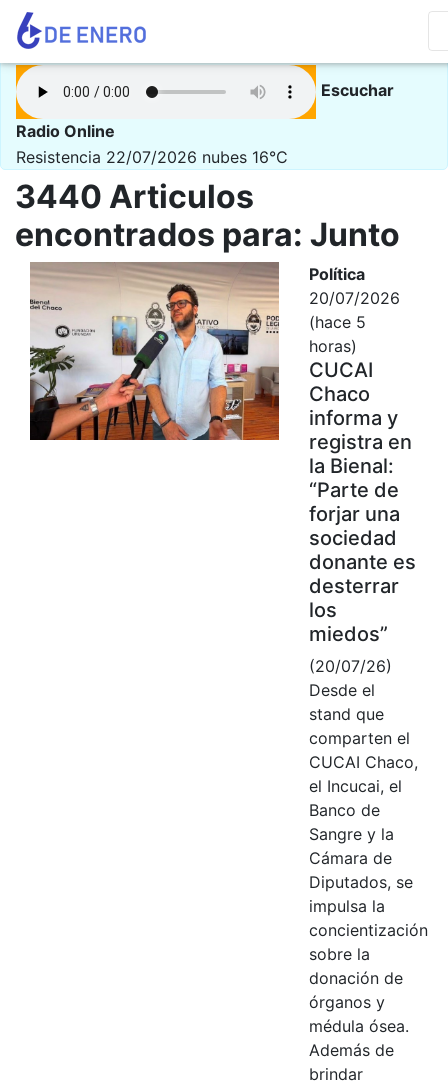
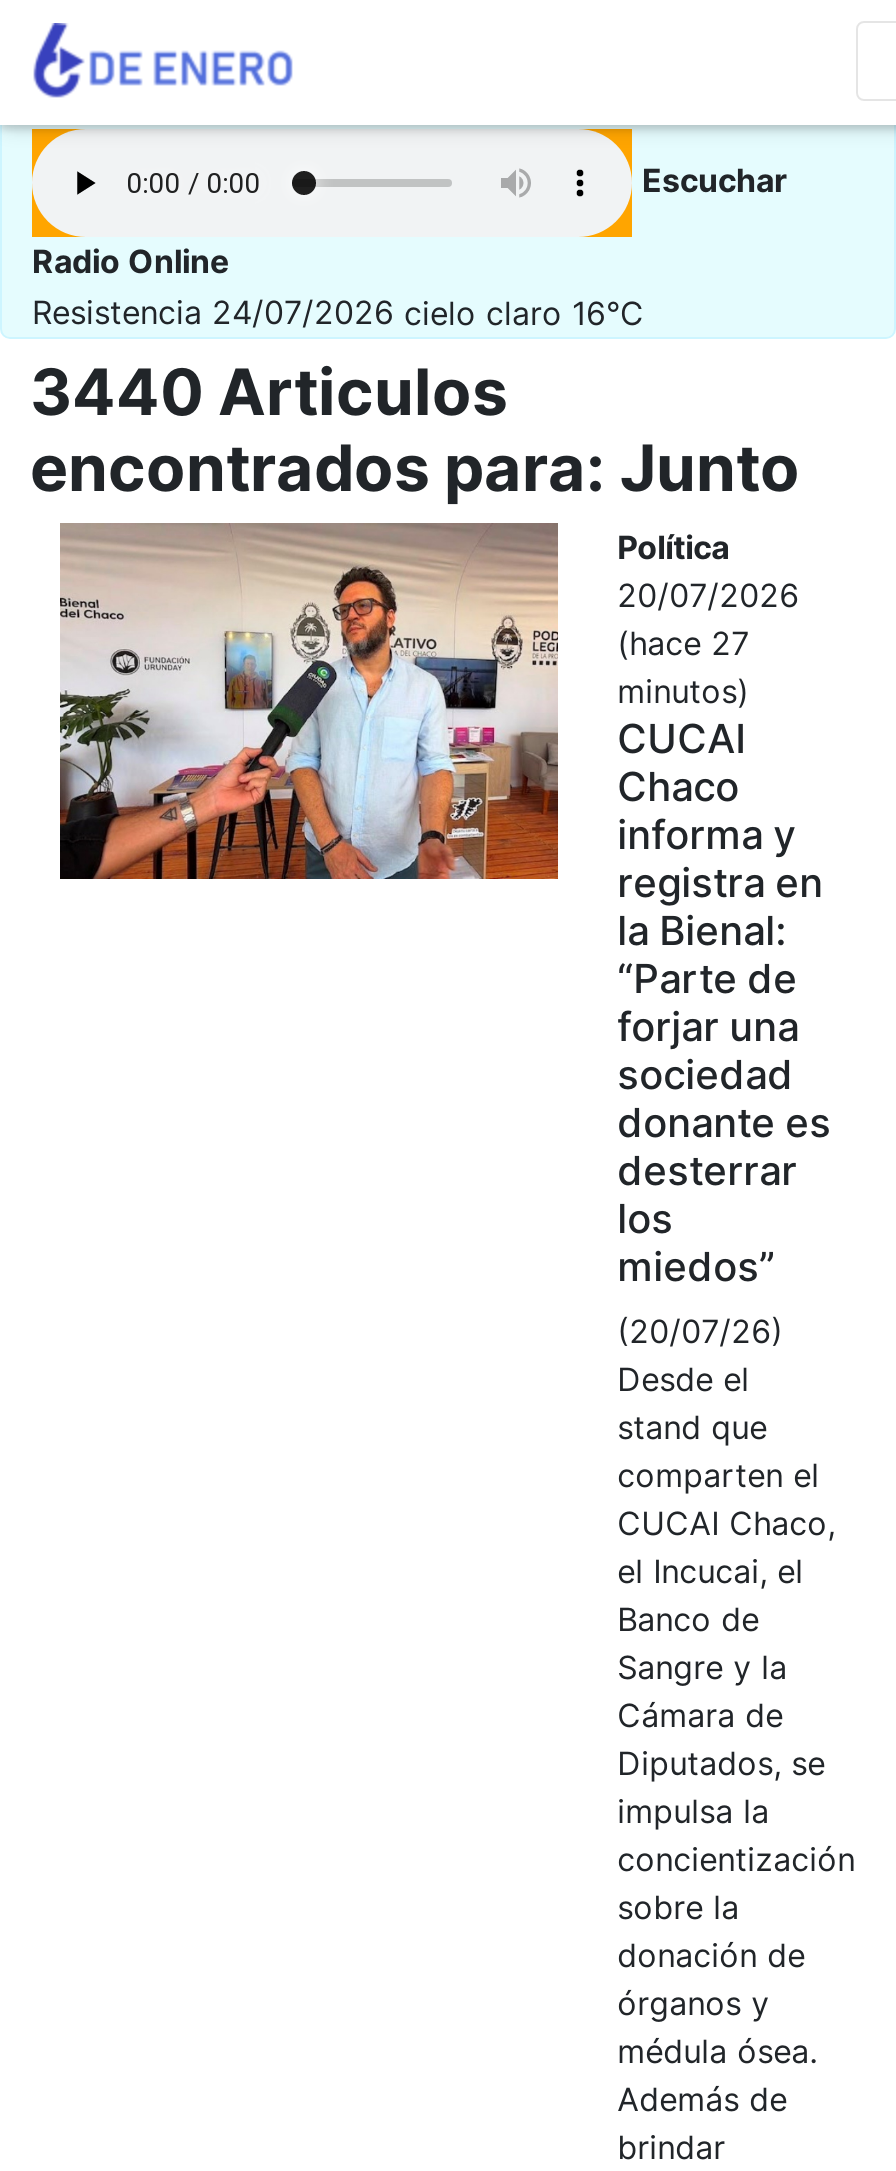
- Resistencia 22/07/2026 nubes 16°C
+ Resistencia 24/07/2026 cielo claro 16°C

- (hace 5
- horas)
+ (hace 27
+ minutos)
